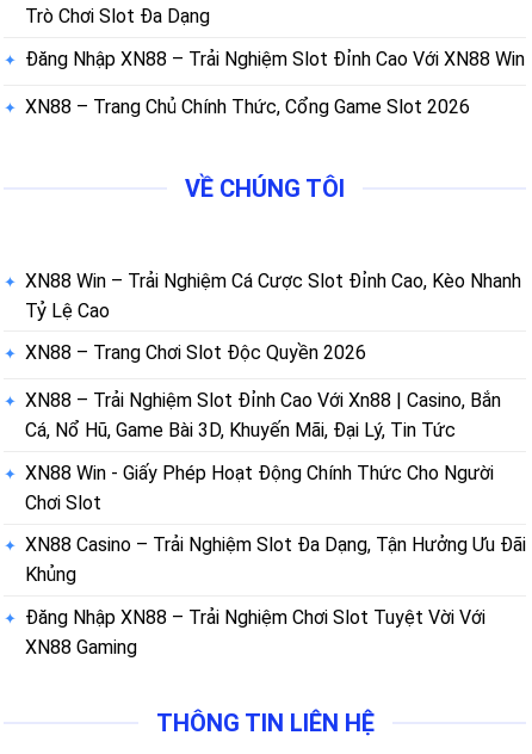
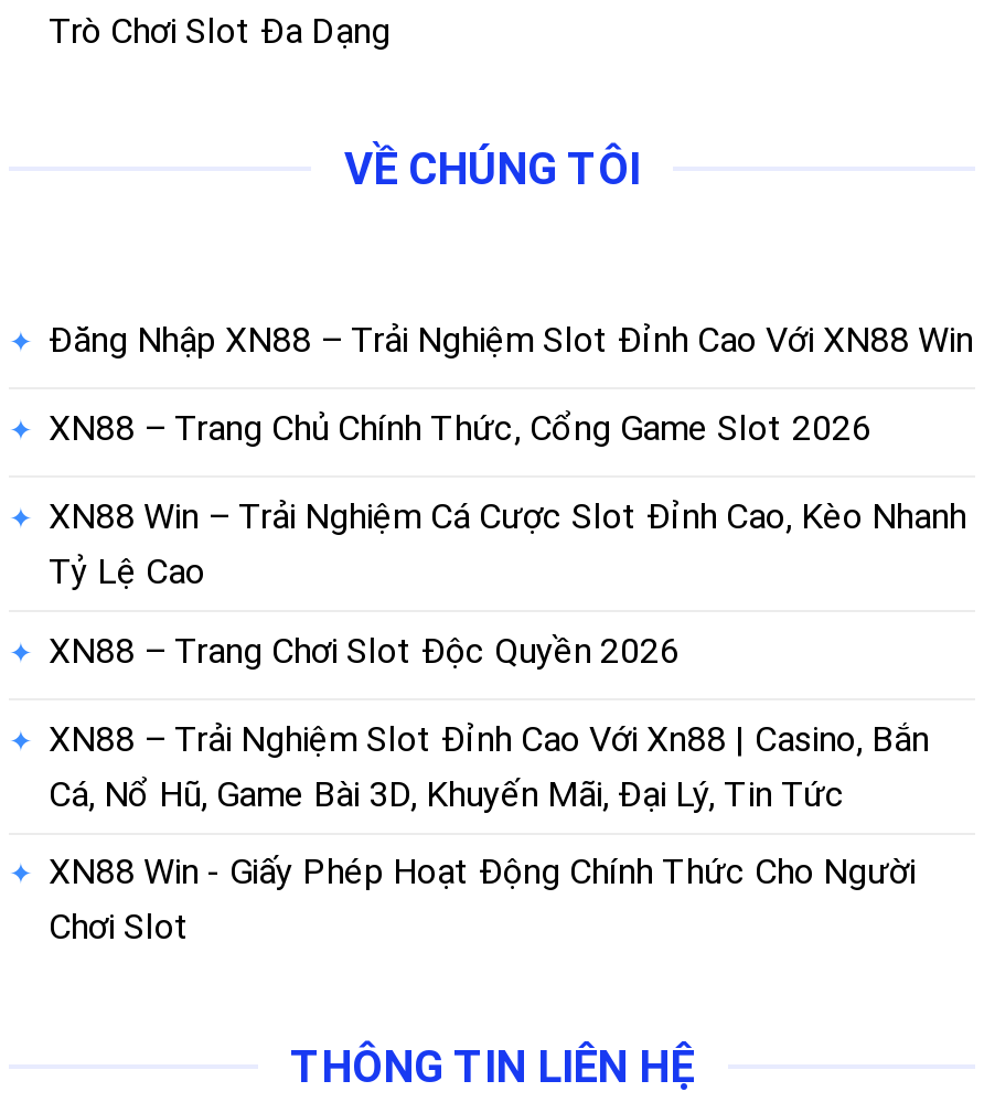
moved down: Đăng Nhập XN88 – Trải Nghiệm Slot Đỉnh Cao Với XN88 Win | XN88 – Trang Chủ Chính Thức, Cổng Game Slot 2026

moved up: VỀ CHÚNG TÔI

- XN88 Casino – Trải Nghiệm Slot Đa Dạng, Tận Hưởng Ưu Đãi
- Khủng
- Đăng Nhập XN88 – Trải Nghiệm Chơi Slot Tuyệt Vời Với
- XN88 Gaming
